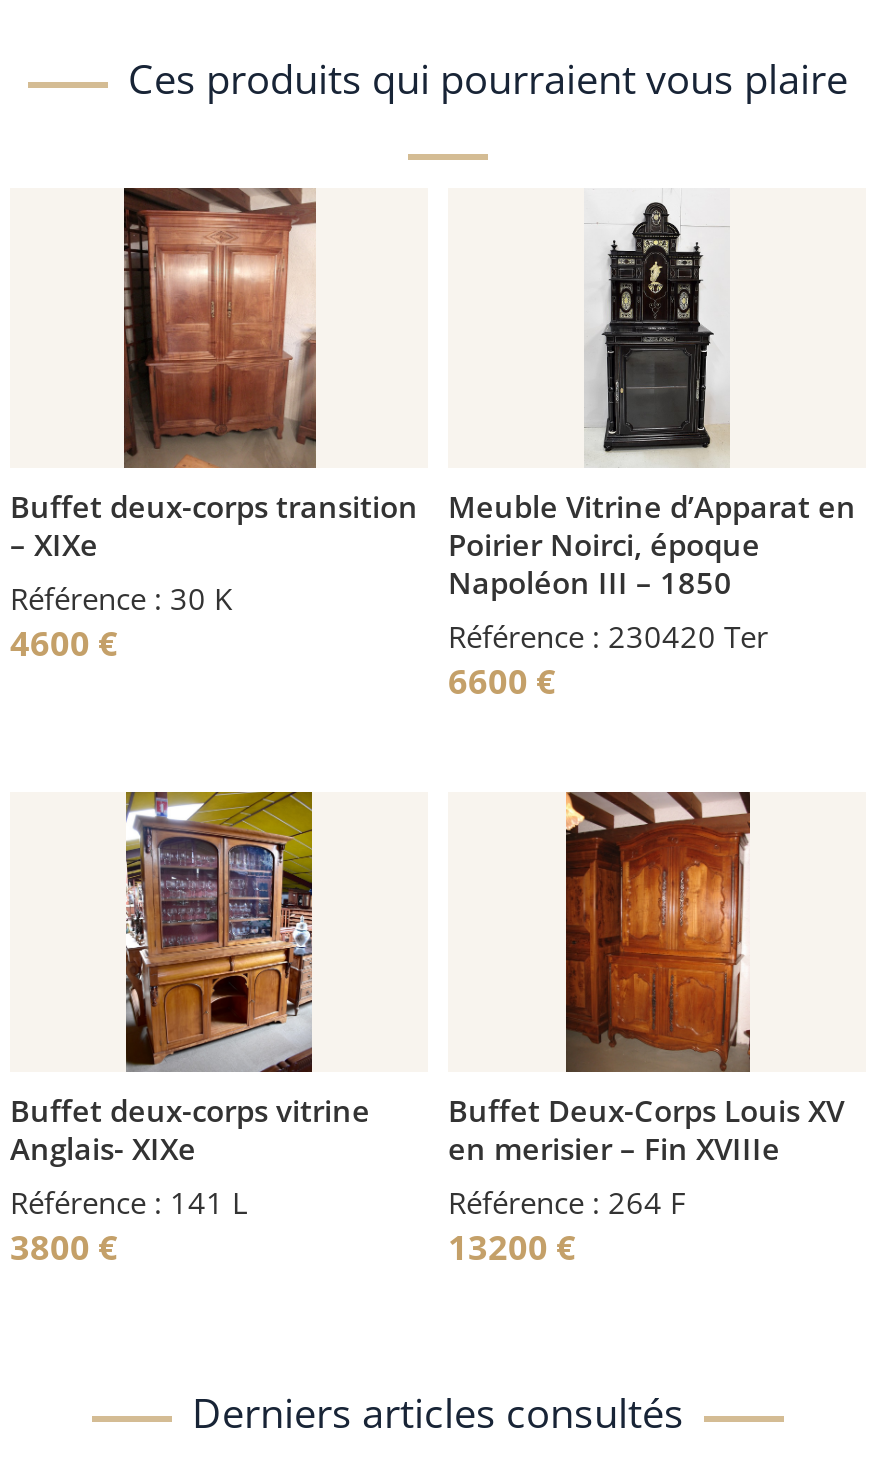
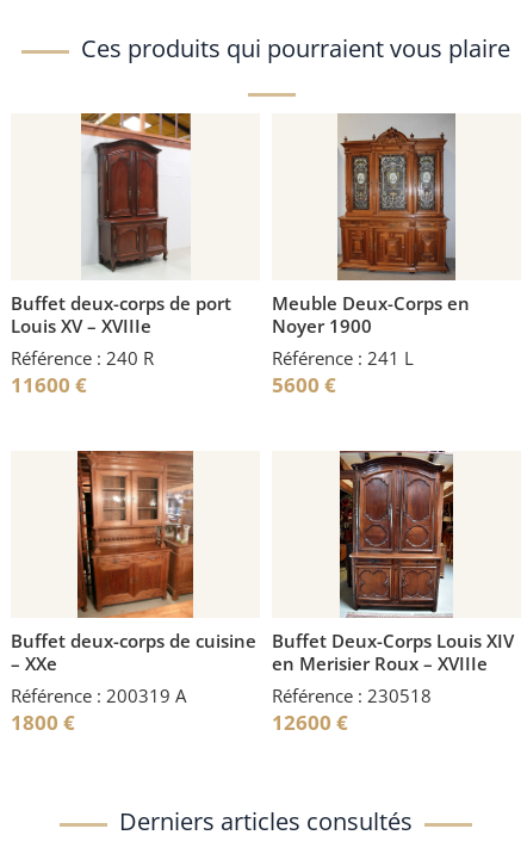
- [image]
- Buffet deux-corps transition
- – XIXe
- Référence : 30 K
- 4600 €
+ [image]
+ Buffet deux-corps de port
+ Louis XV – XVIIIe
+ Référence : 240 R
+ 11600 €

- [image]
- Meuble Vitrine d’Apparat en
- Poirier Noirci, époque
- Napoléon III – 1850
- Référence : 230420 Ter
- 6600 €
+ [image]
+ Meuble Deux-Corps en
+ Noyer 1900
+ Référence : 241 L
+ 5600 €

- [image]
- Buffet deux-corps vitrine
- Anglais- XIXe
- Référence : 141 L
- 3800 €
+ [image]
+ Buffet deux-corps de cuisine
+ – XXe
+ Référence : 200319 A
+ 1800 €

- [image]
- Buffet Deux-Corps Louis XV
- en merisier – Fin XVIIIe
- Référence : 264 F
- 13200 €
+ [image]
+ Buffet Deux-Corps Louis XIV
+ en Merisier Roux – XVIIIe
+ Référence : 230518
+ 12600 €
